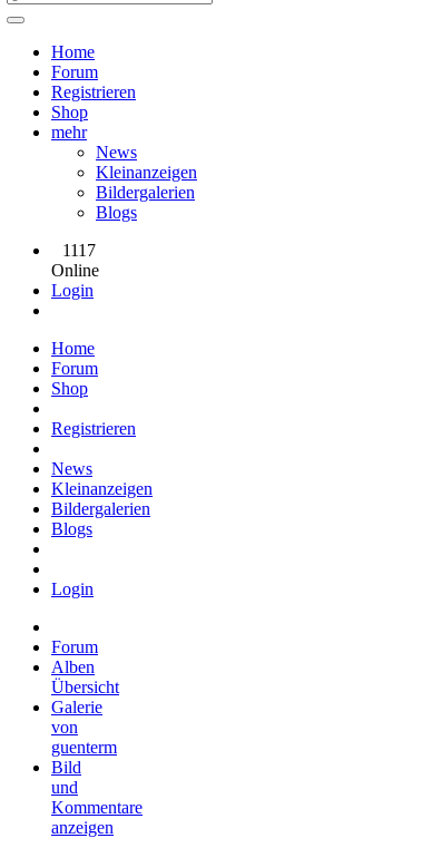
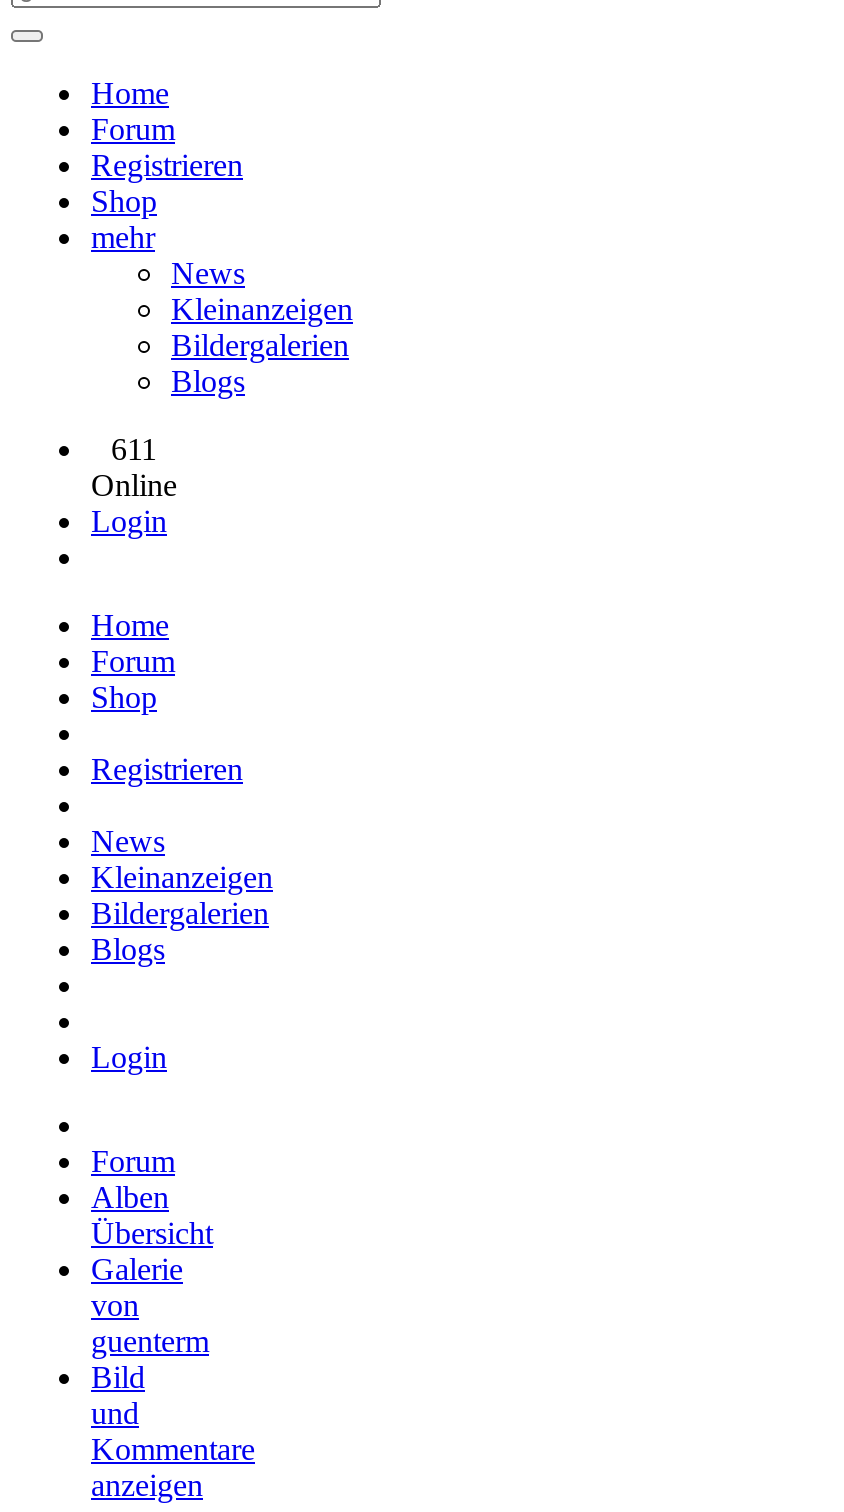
- 1117
+ 611
